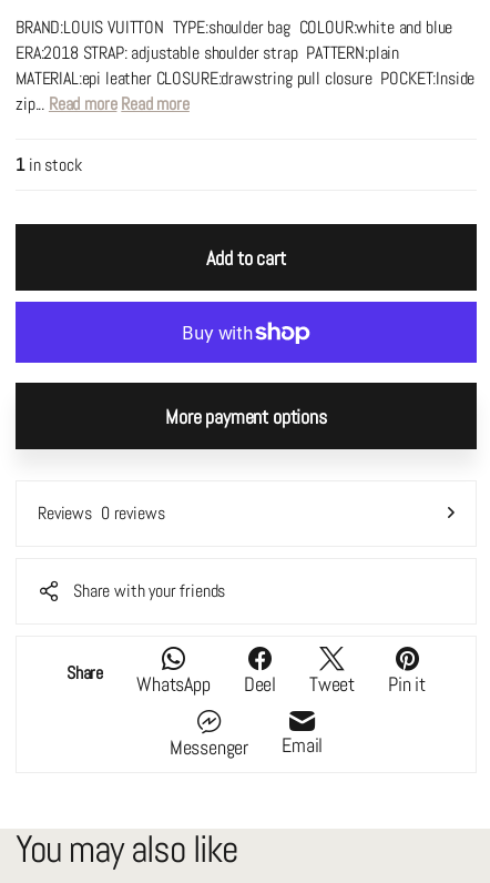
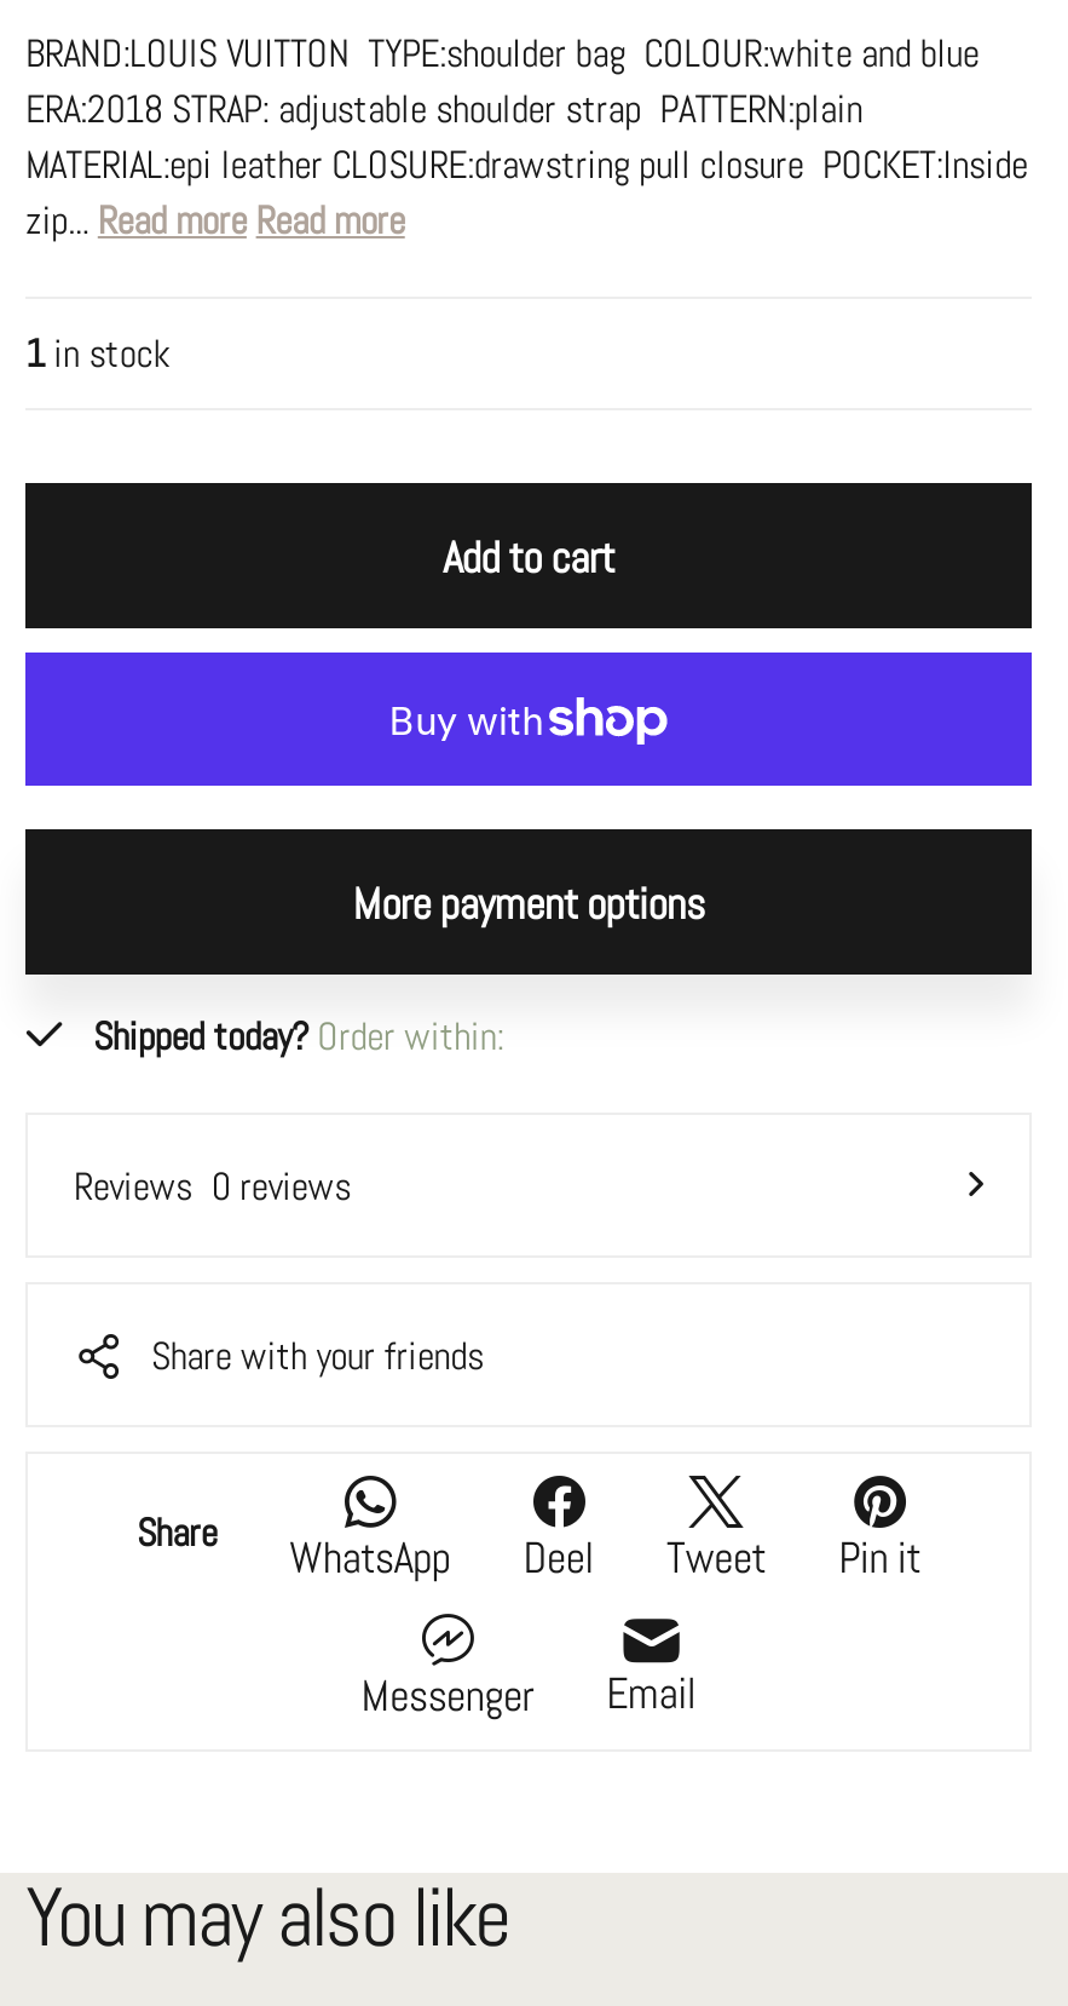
+ Shipped today? Order within:
